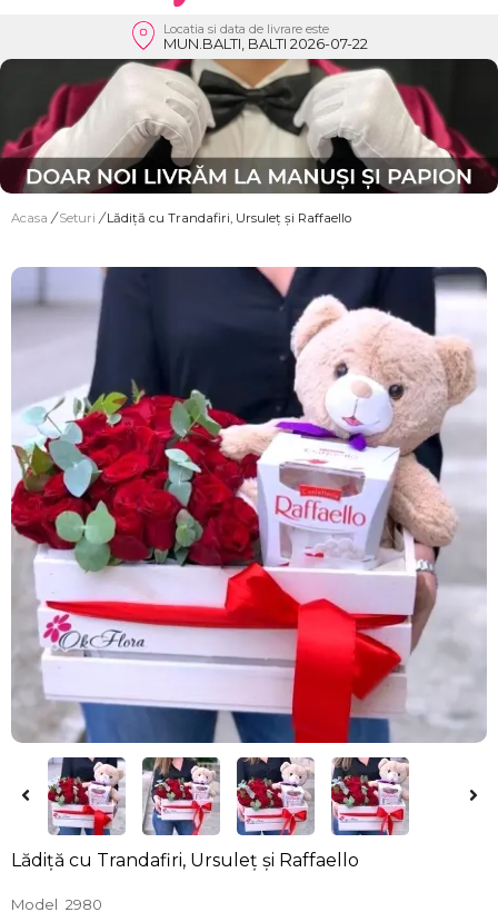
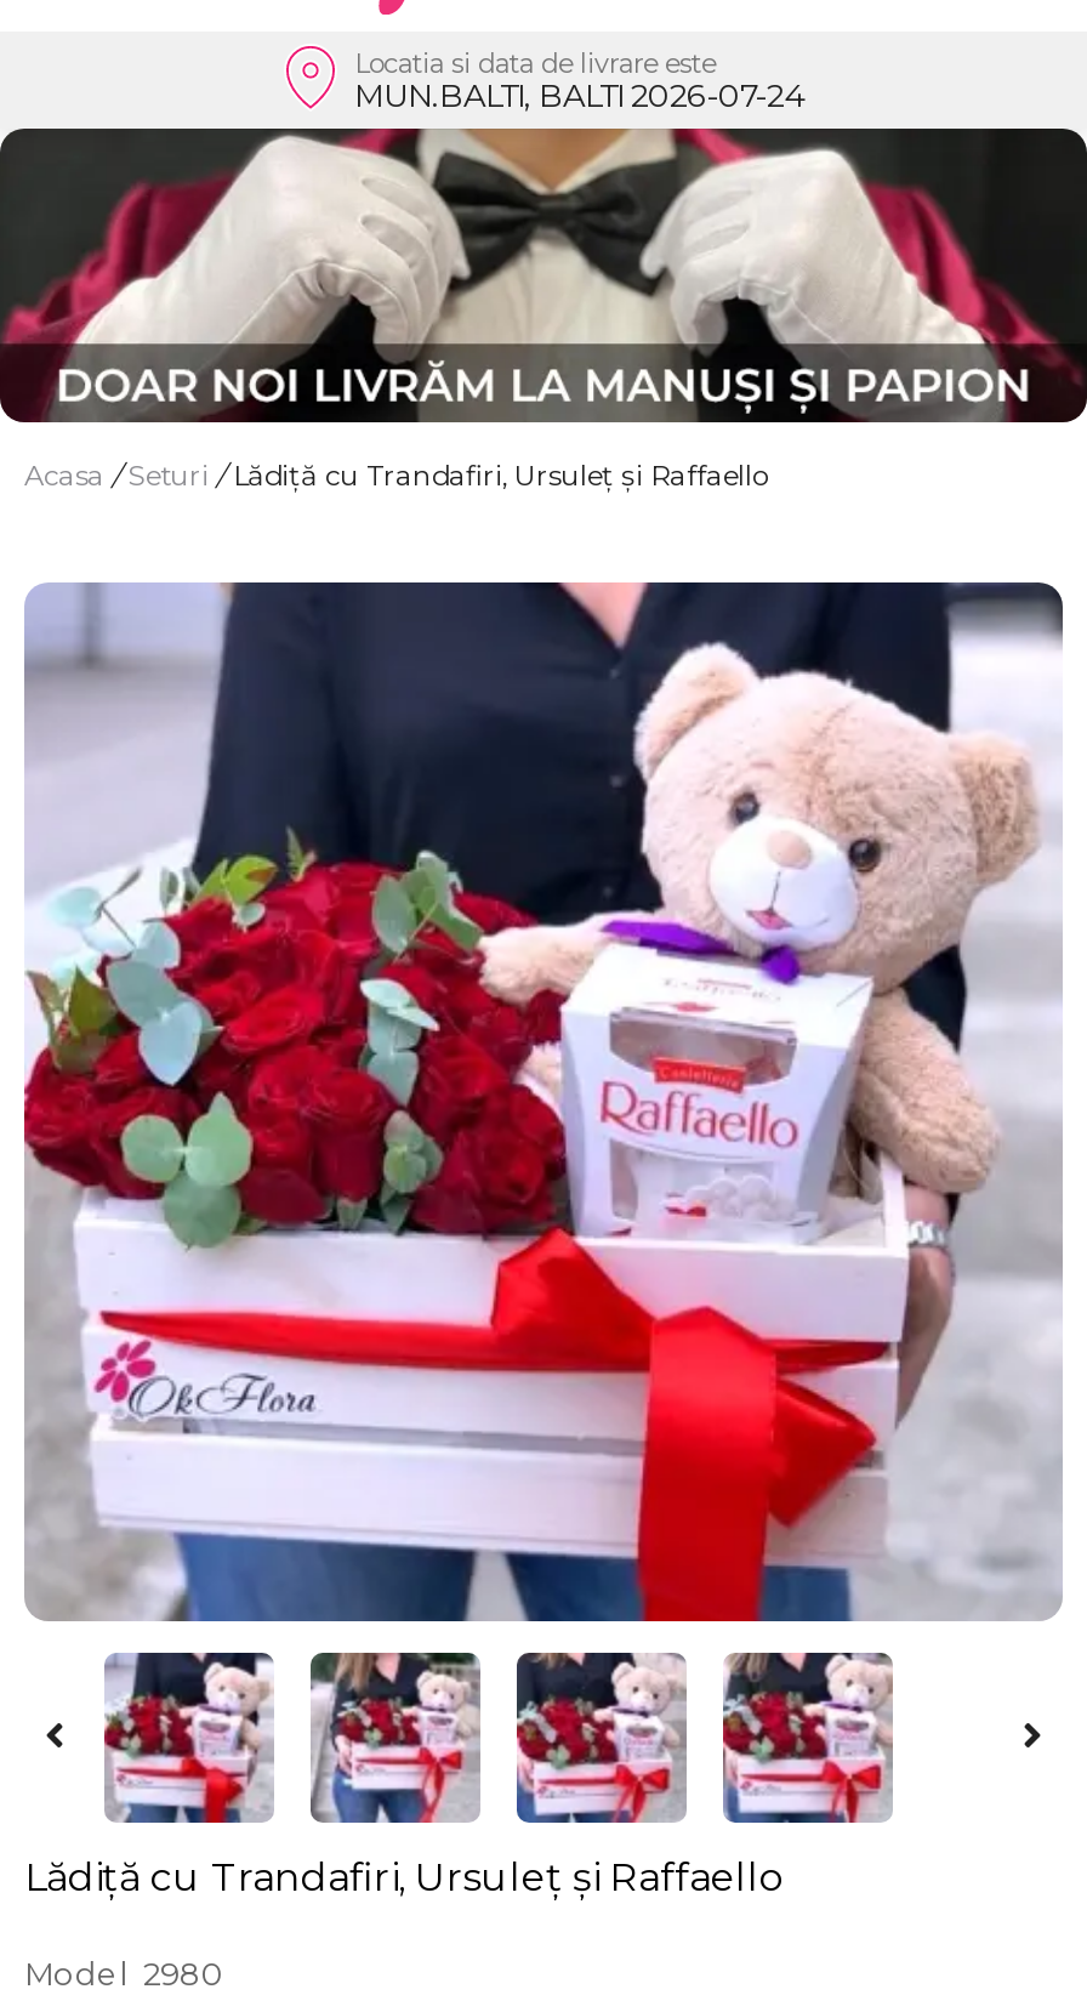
- MUN.BALTI, BALTI 2026-07-22
+ MUN.BALTI, BALTI 2026-07-24
